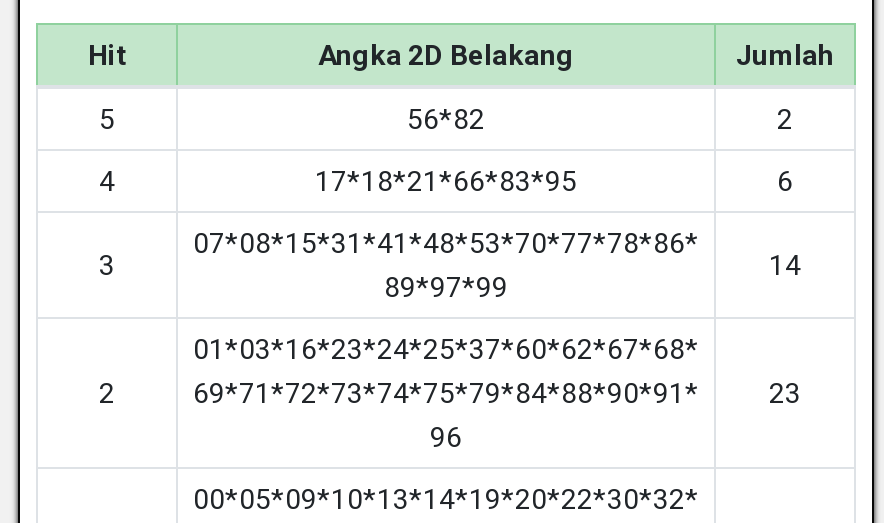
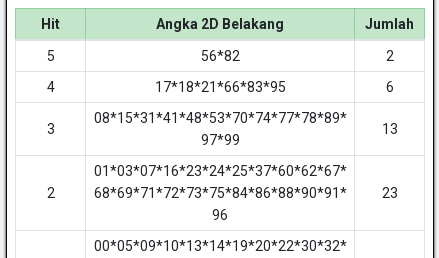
- 07*08*15*31*41*48*53*70*77*78*86*
+ 08*15*31*41*48*53*70*74*77*78*89*

- 14
+ 13

- 89*97*99
+ 97*99

- 01*03*16*23*24*25*37*60*62*67*68*
+ 01*03*07*16*23*24*25*37*60*62*67*

- 69*71*72*73*74*75*79*84*88*90*91*
+ 68*69*71*72*73*75*84*86*88*90*91*
